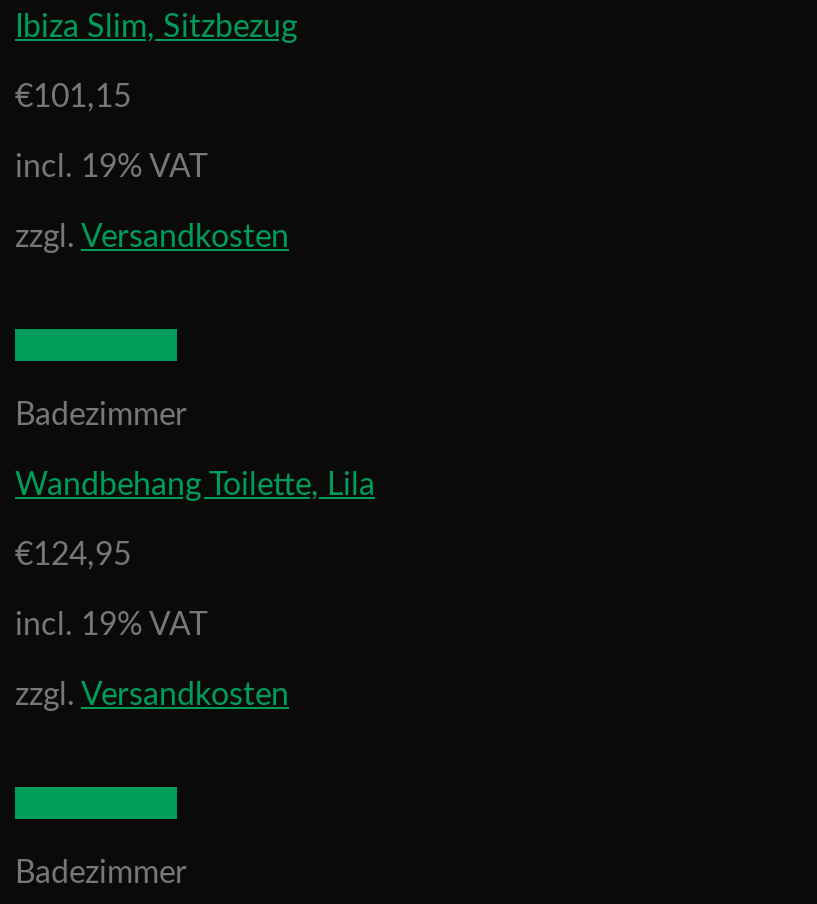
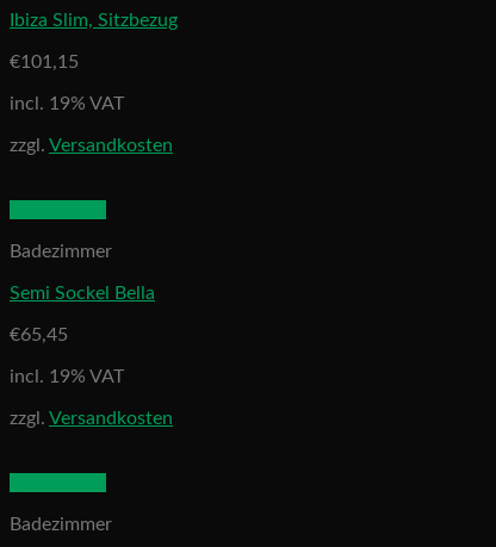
- Wandbehang Toilette, Lila
+ Semi Sockel Bella

- €124,95
+ €65,45
